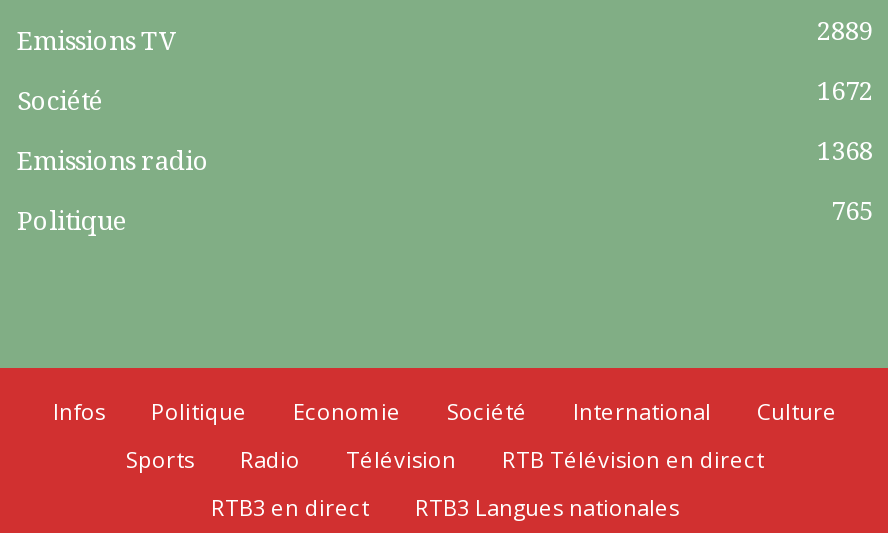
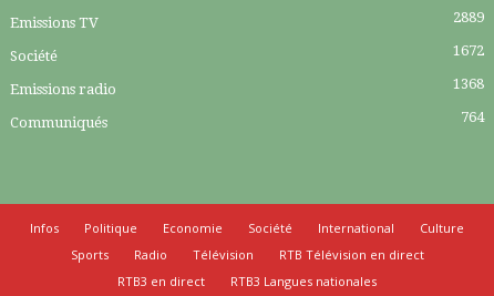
- Politique
- 765
+ Communiqués
+ 764
